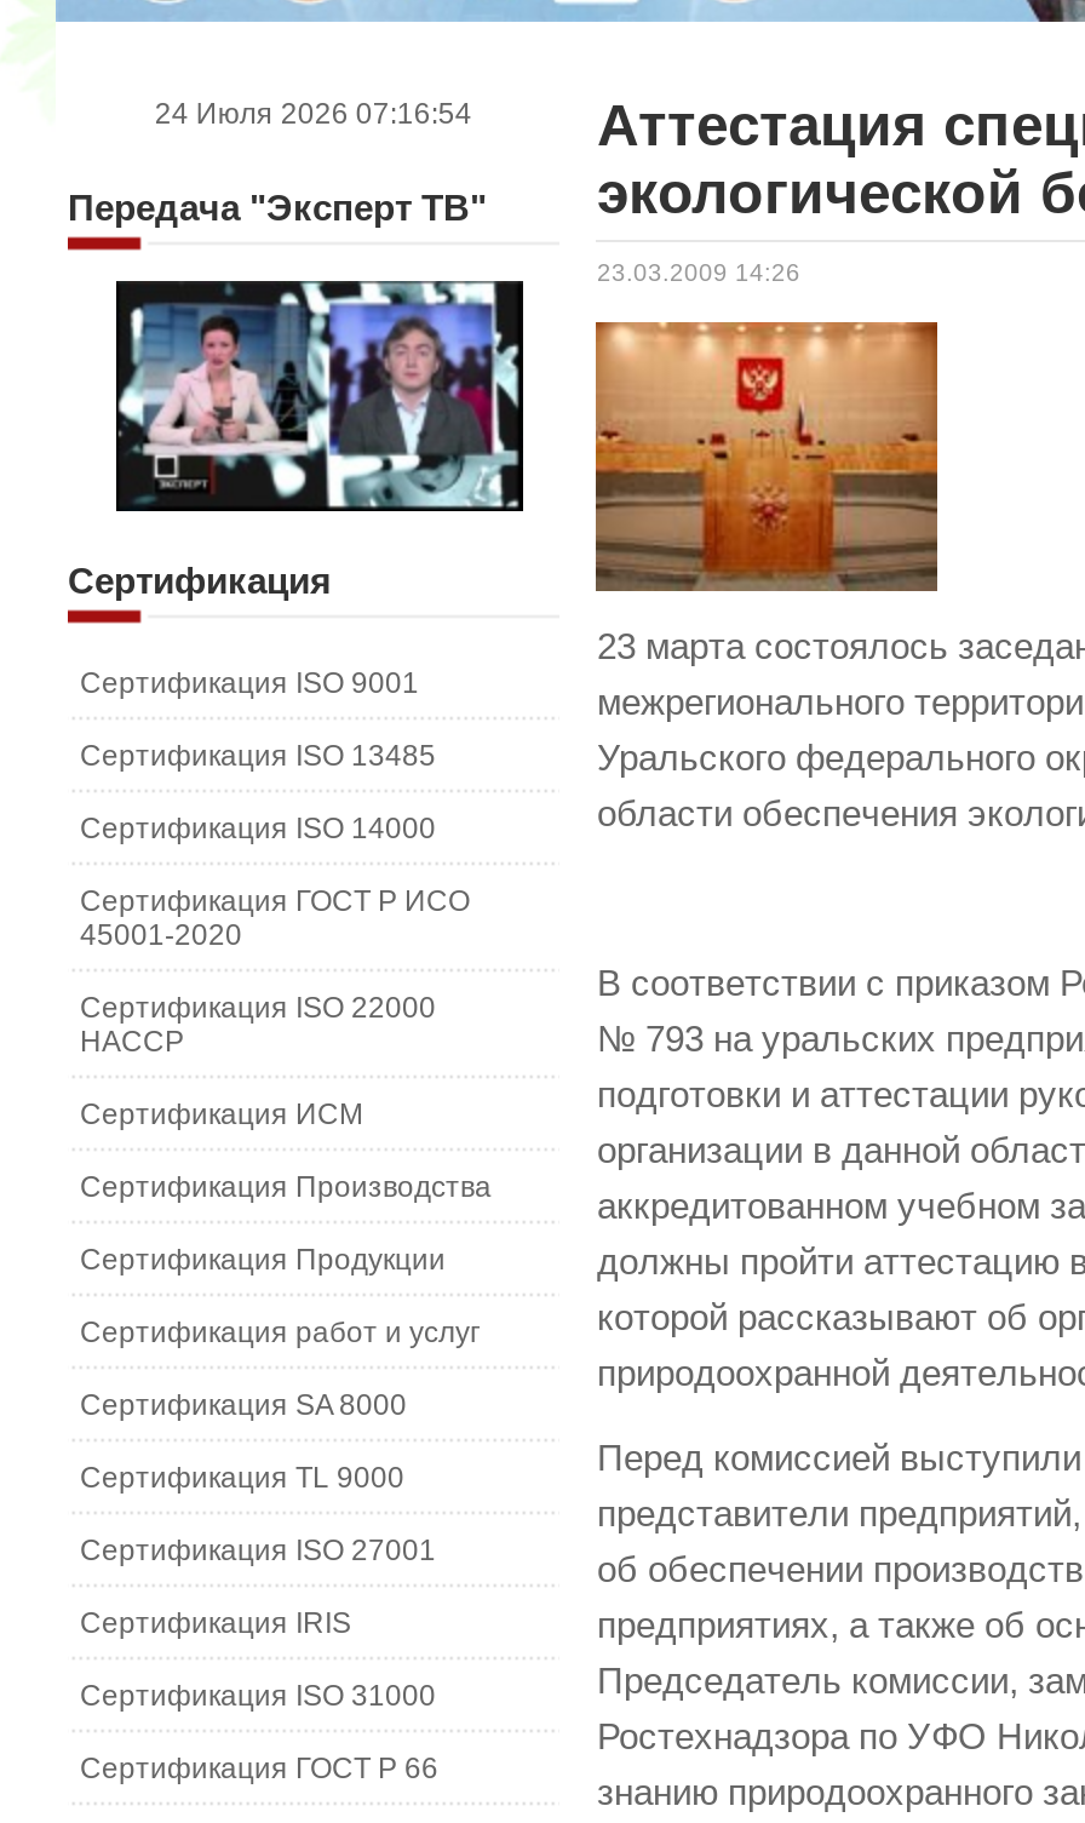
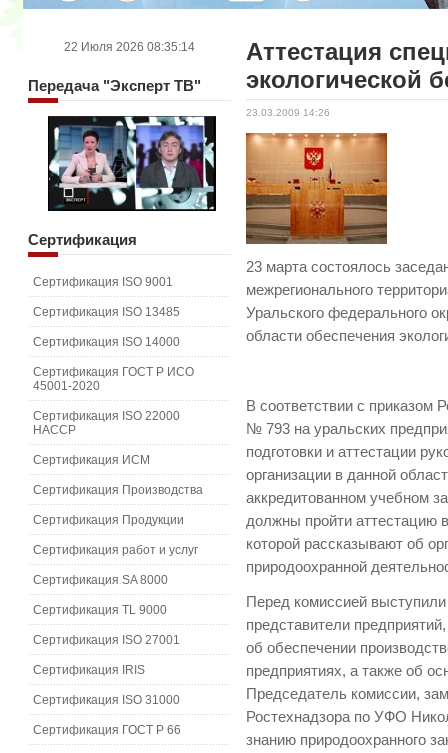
- 24 Июля 2026 07:16:54
+ 22 Июля 2026 08:35:14
